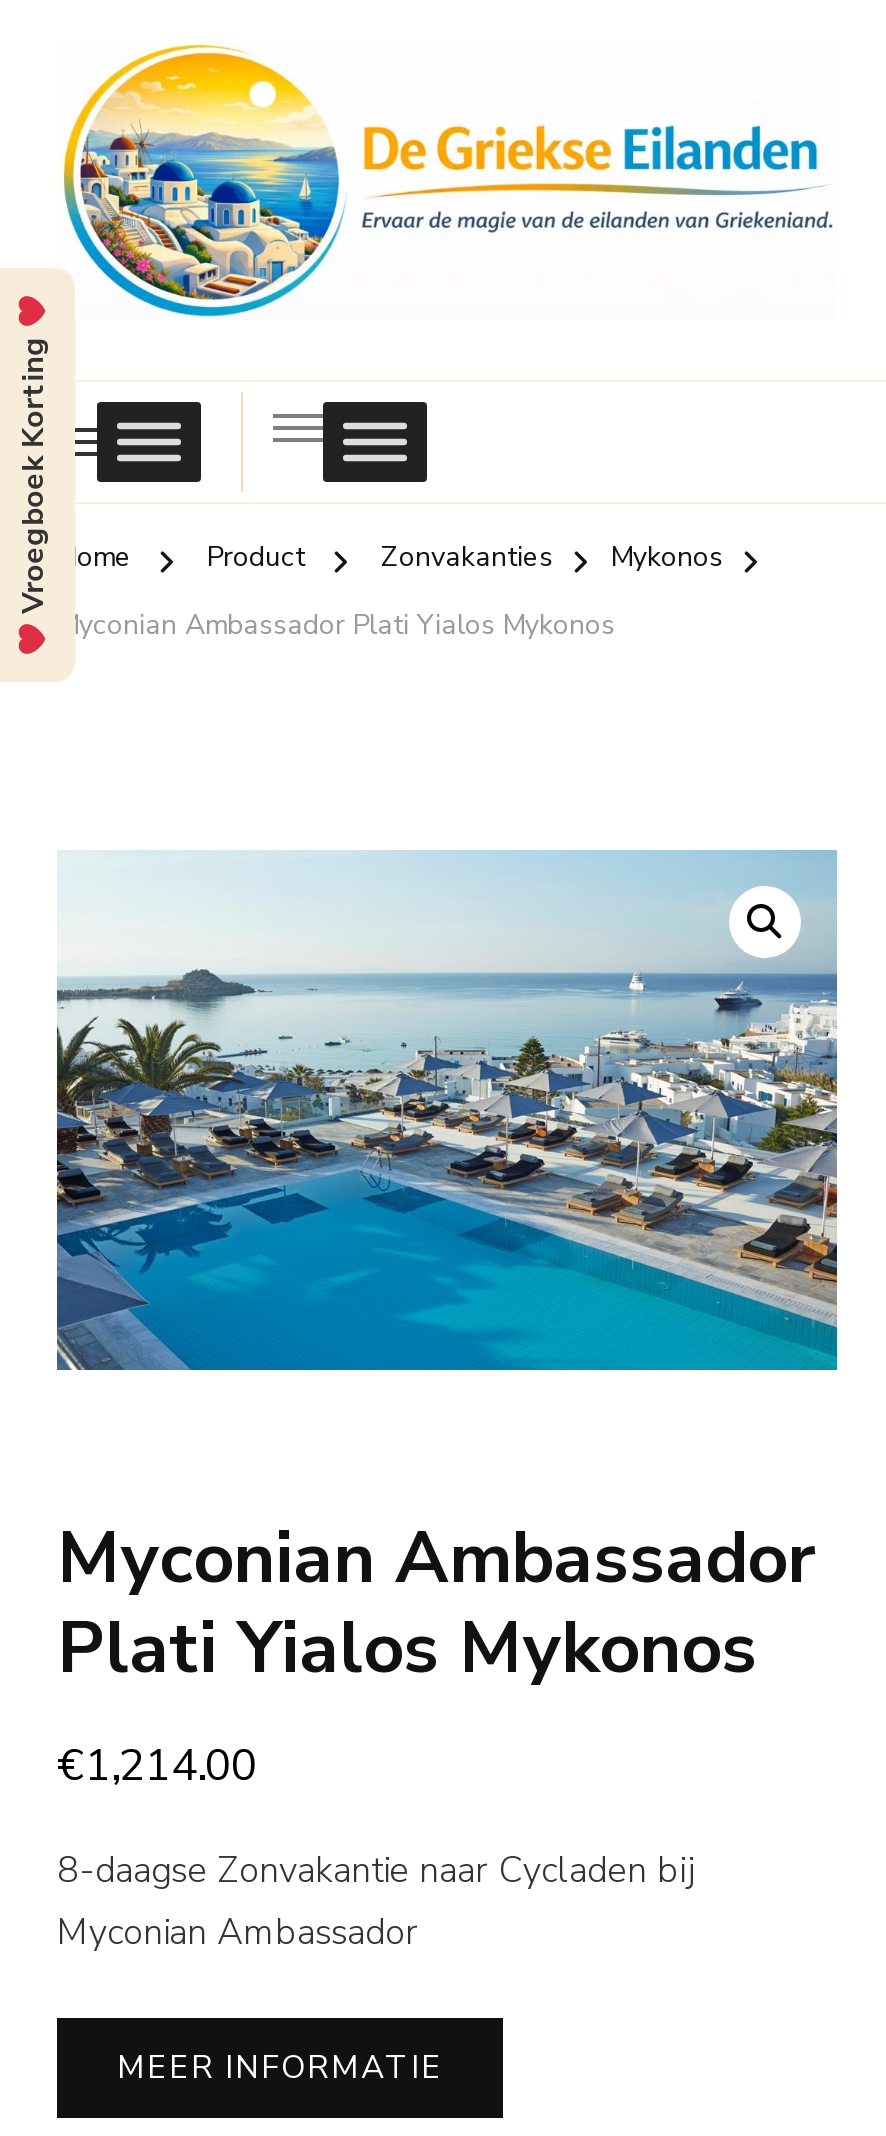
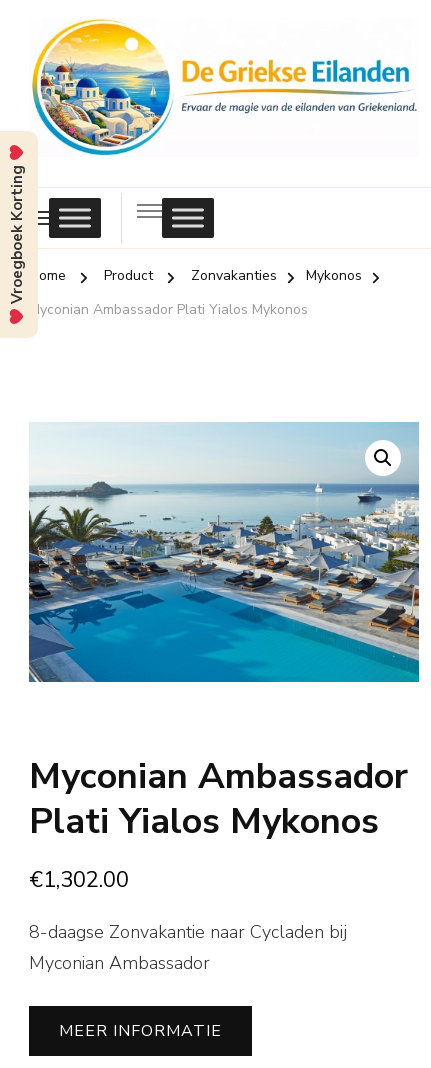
- €1,214.00
+ €1,302.00
